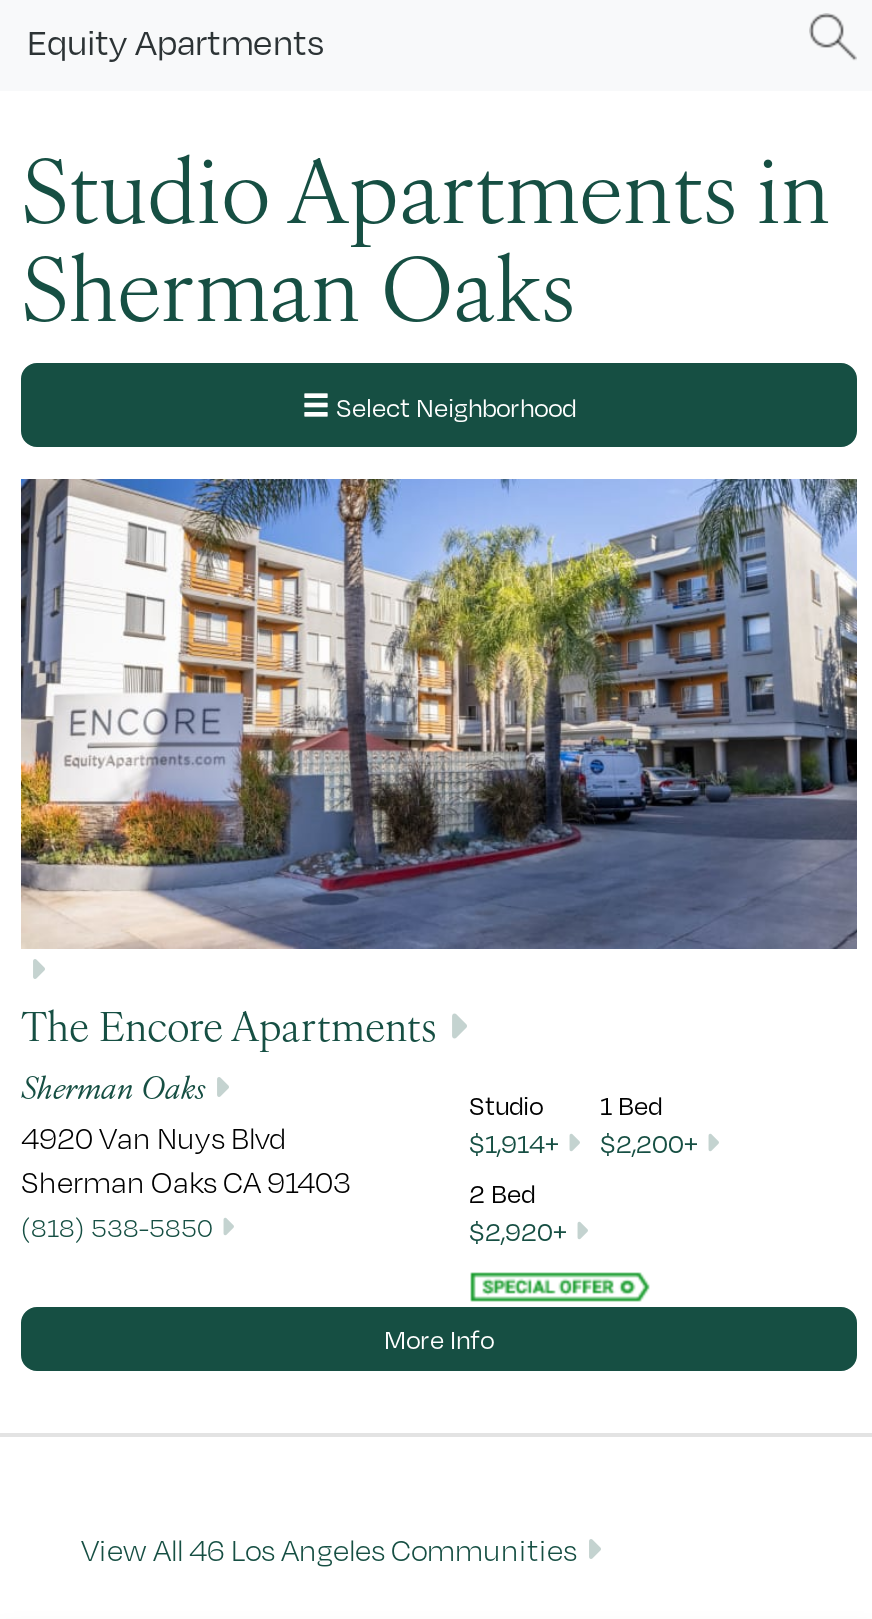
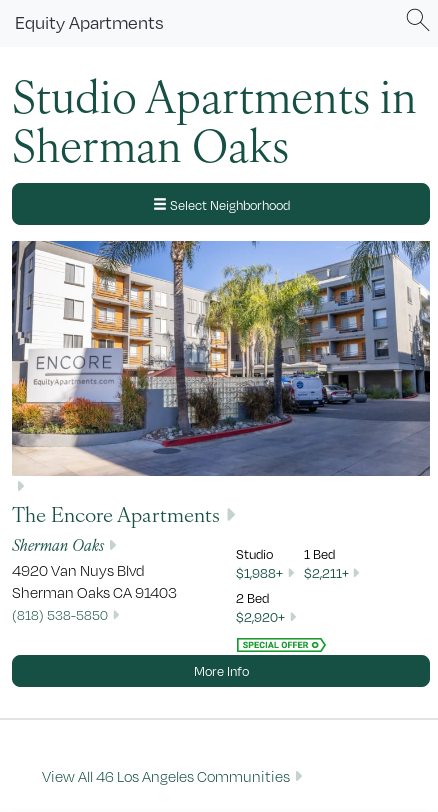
- $1,914+
+ $1,988+

- $2,200+
+ $2,211+
